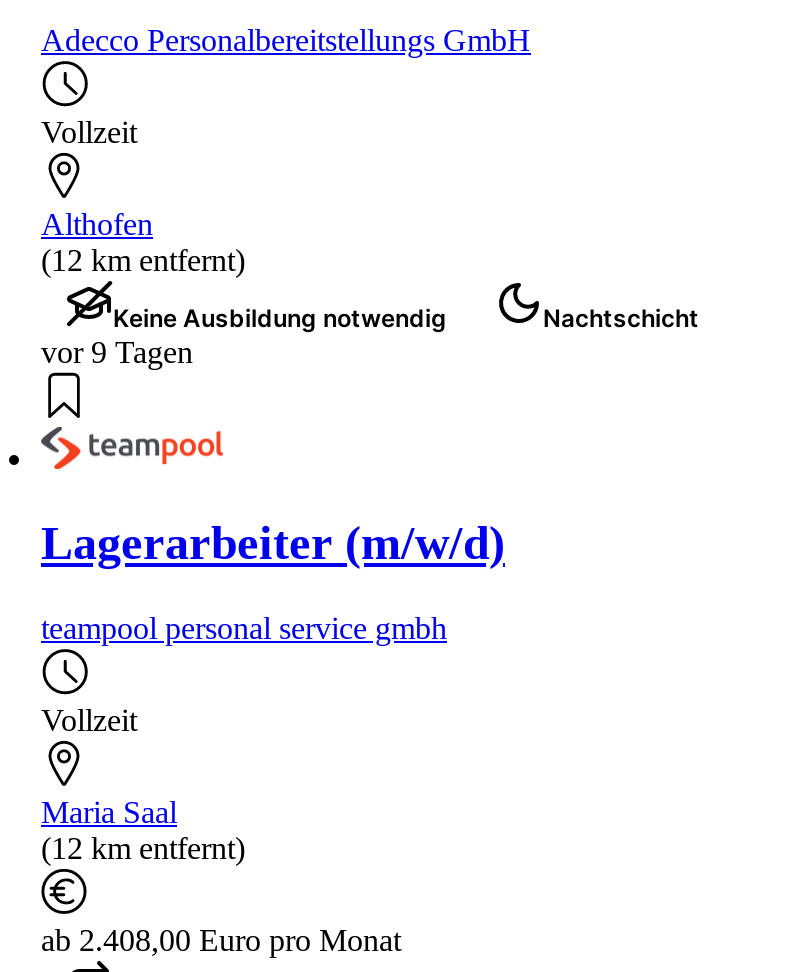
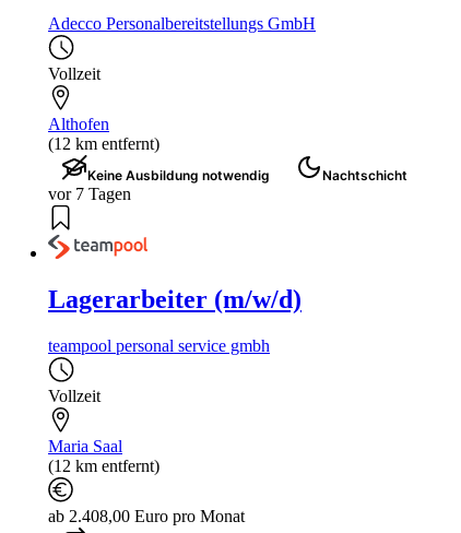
- vor 9 Tagen
+ vor 7 Tagen
